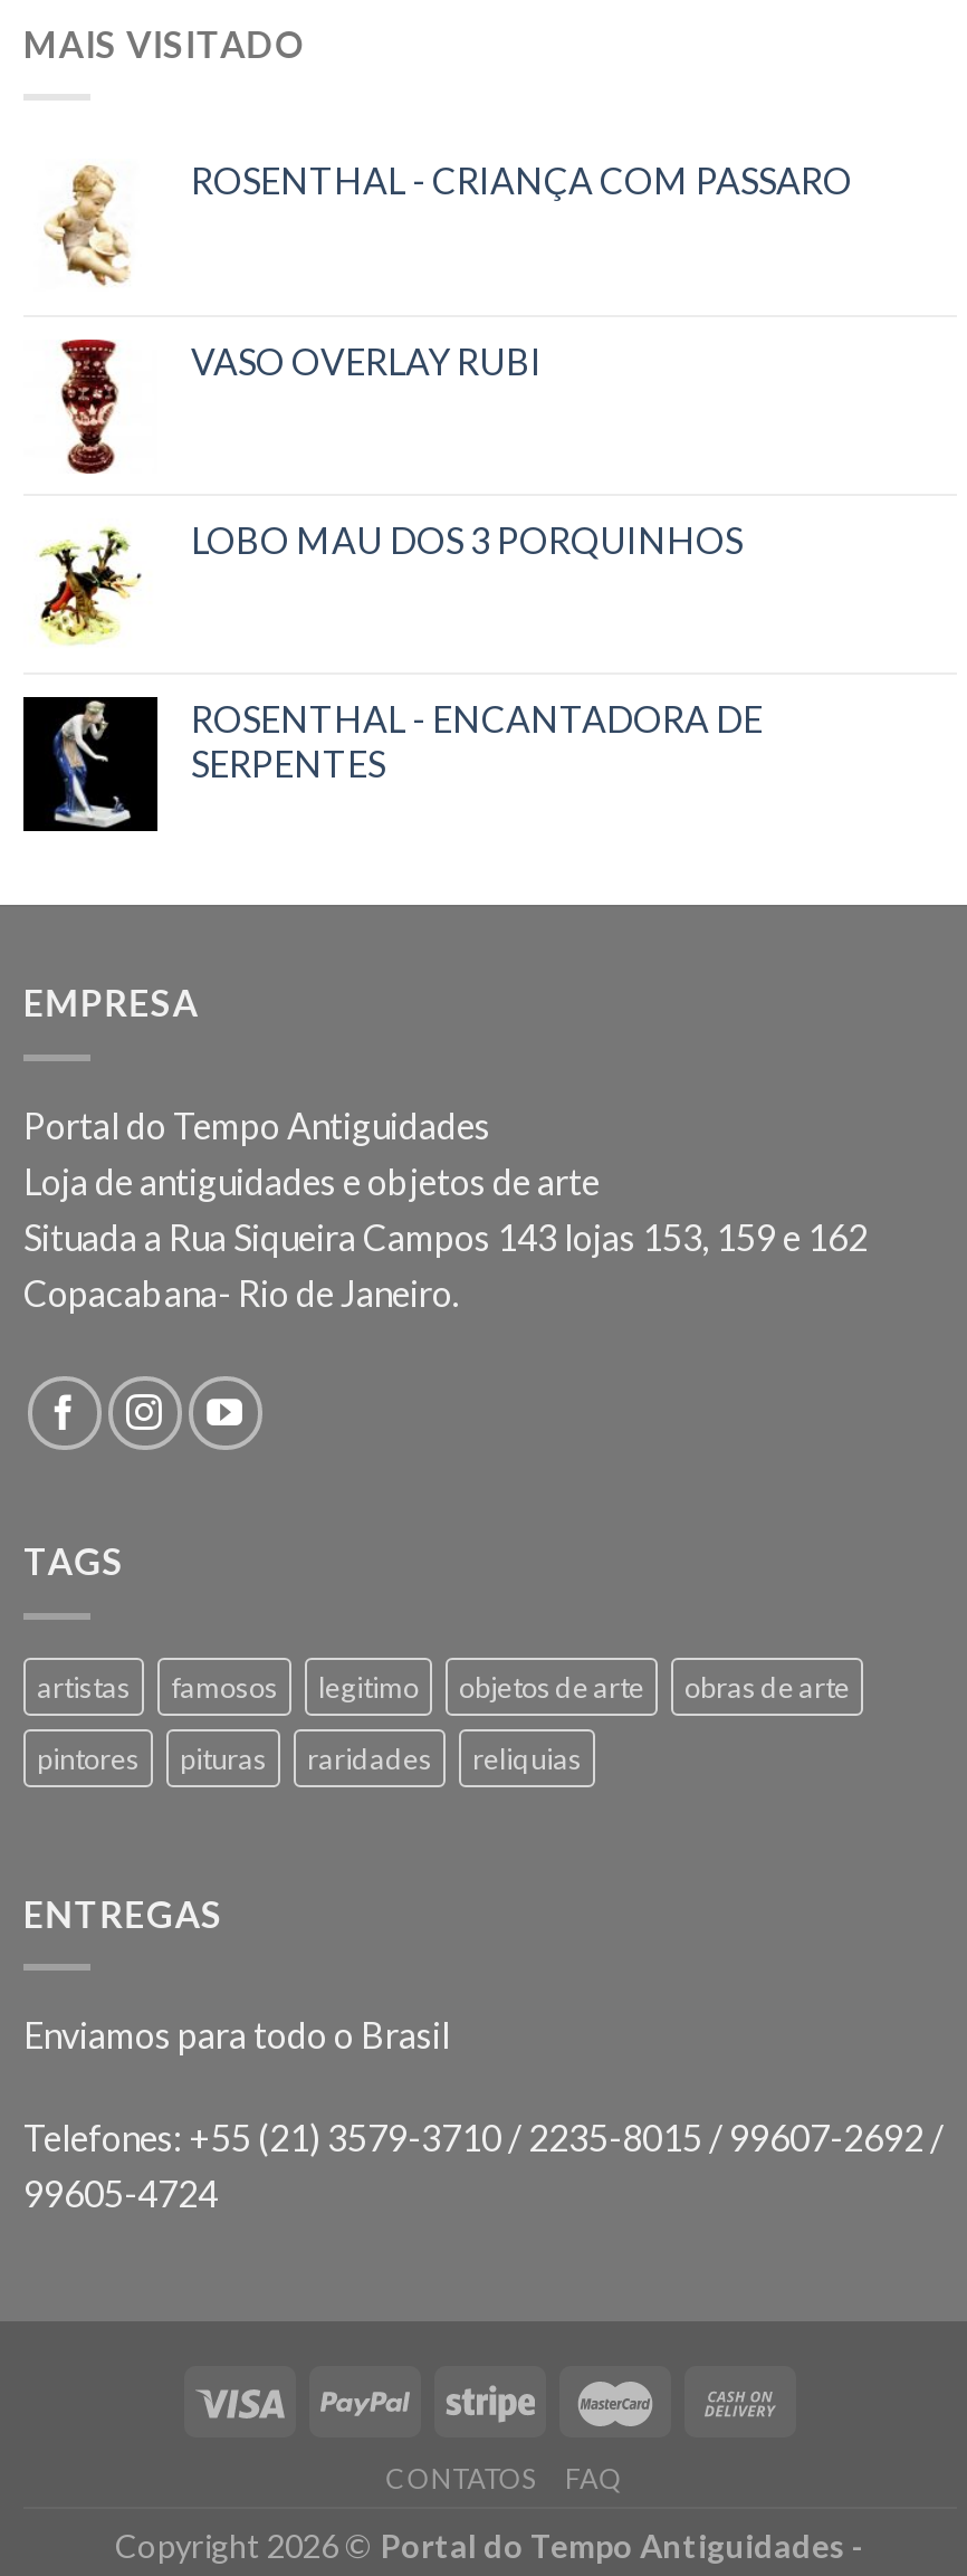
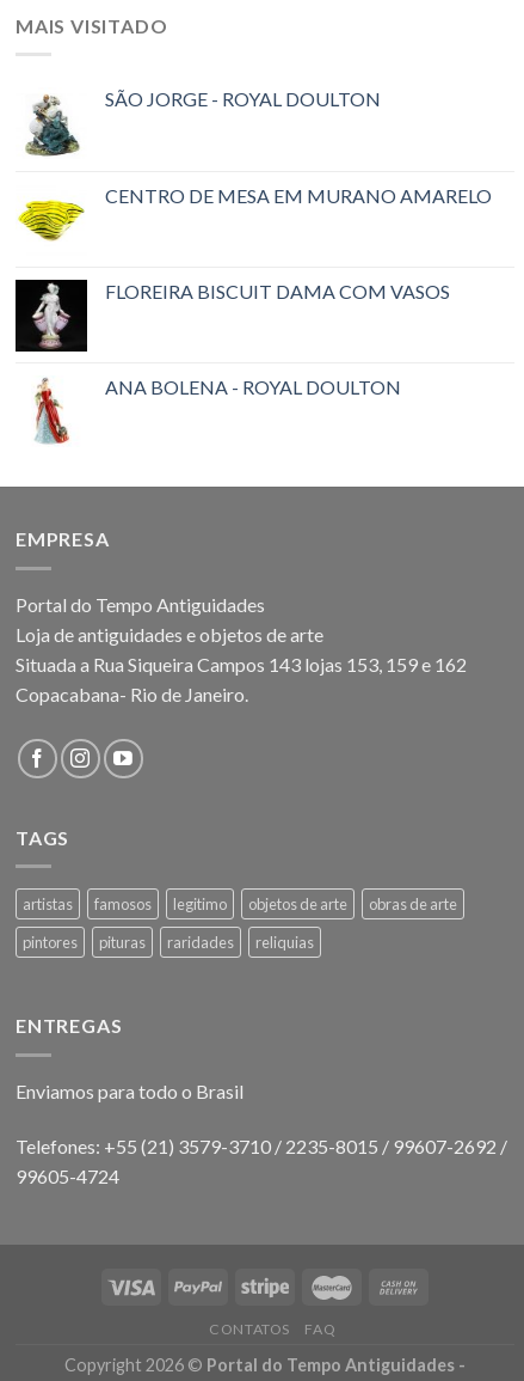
- [image]
- ROSENTHAL - CRIANÇA COM PASSARO
+ [image]
+ SÃO JORGE - ROYAL DOULTON

- [image]
- VASO OVERLAY RUBI
+ [image]
+ CENTRO DE MESA EM MURANO AMARELO

- [image]
- LOBO MAU DOS 3 PORQUINHOS
+ [image]
+ FLOREIRA BISCUIT DAMA COM VASOS

- [image]
- ROSENTHAL - ENCANTADORA DE
- SERPENTES
+ [image]
+ ANA BOLENA - ROYAL DOULTON
